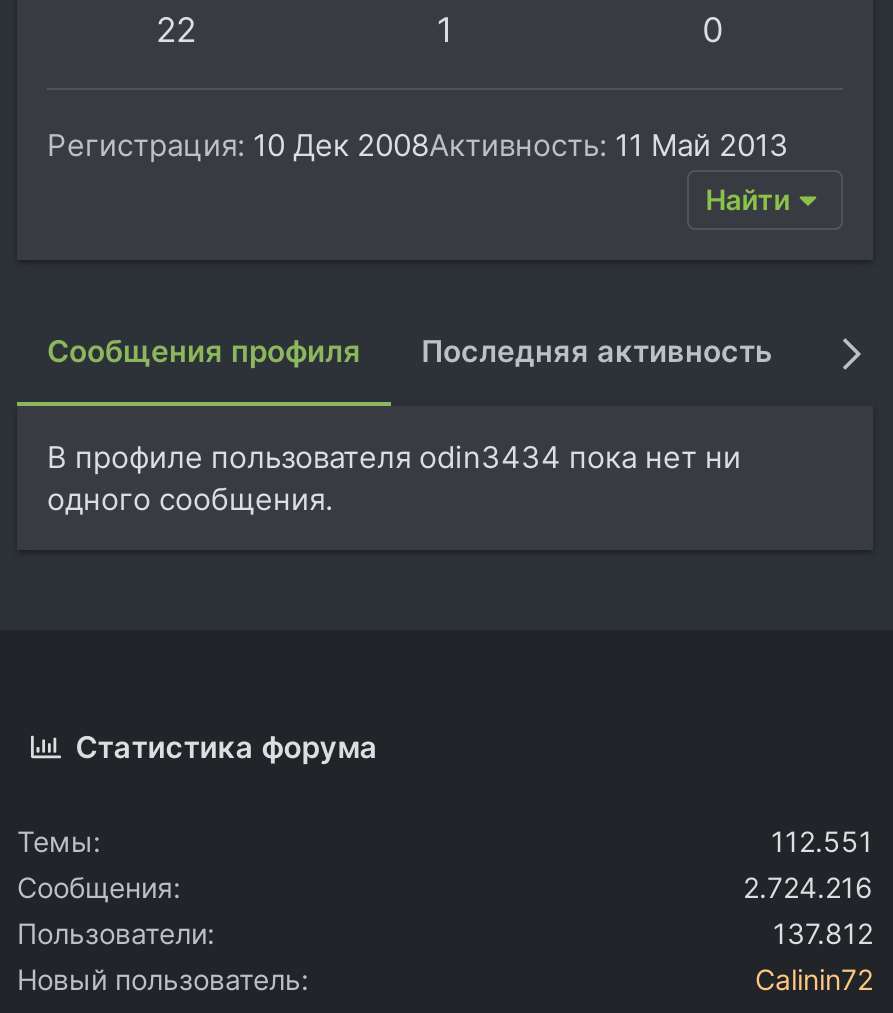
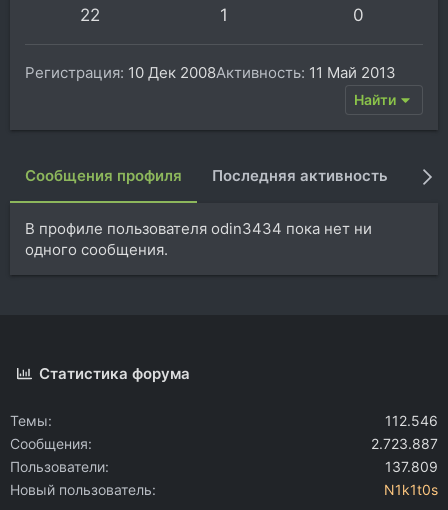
- 112.551
+ 112.546

- 2.724.216
+ 2.723.887

- 137.812
+ 137.809

- Calinin72
+ N1k1t0s
